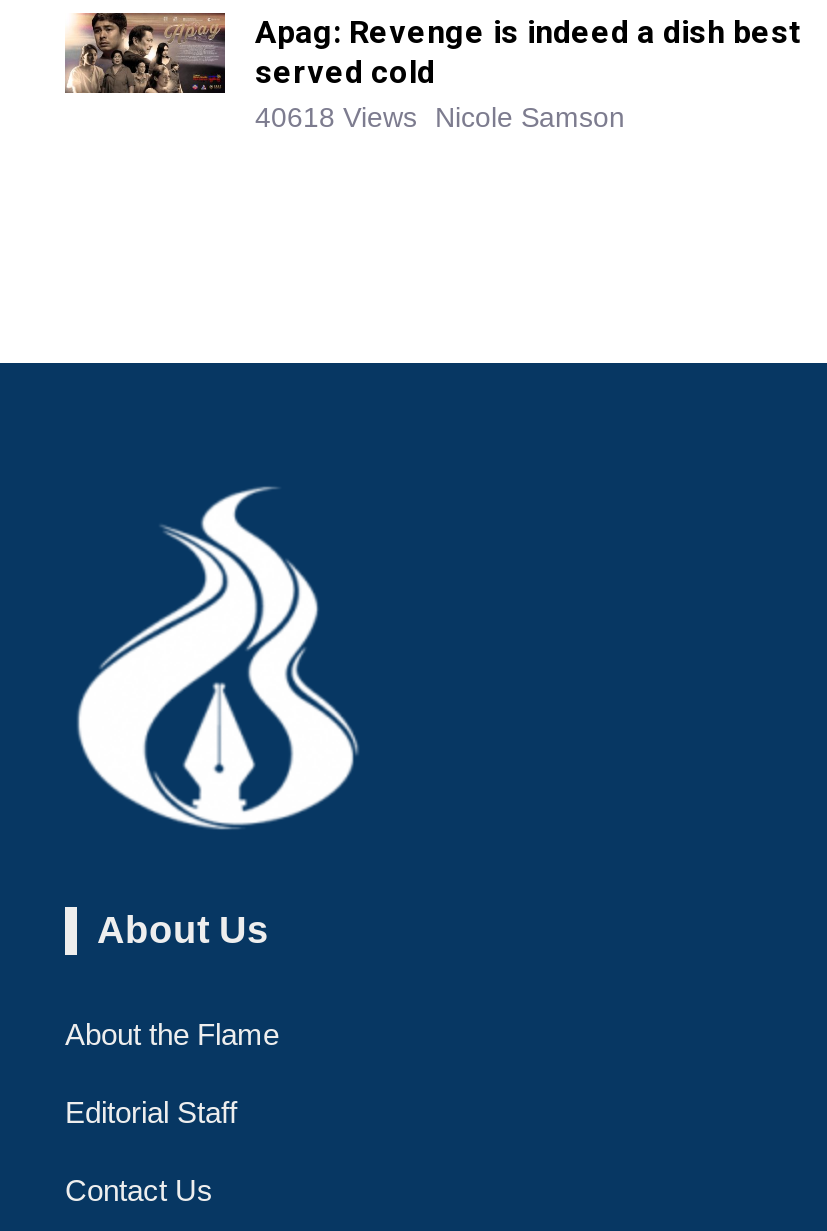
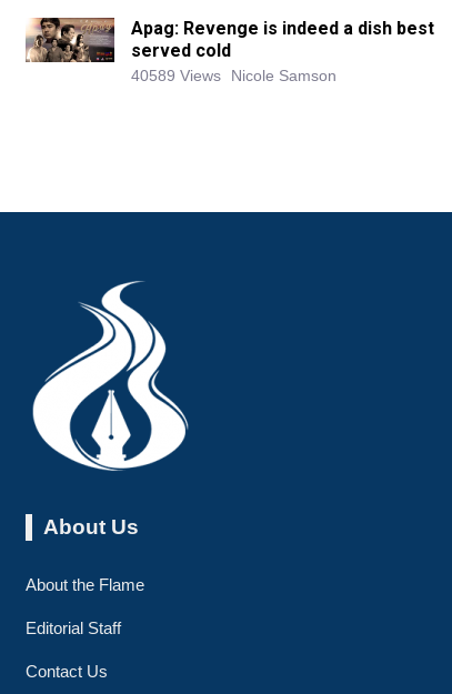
- 40618 Views Nicole Samson
+ 40589 Views Nicole Samson
